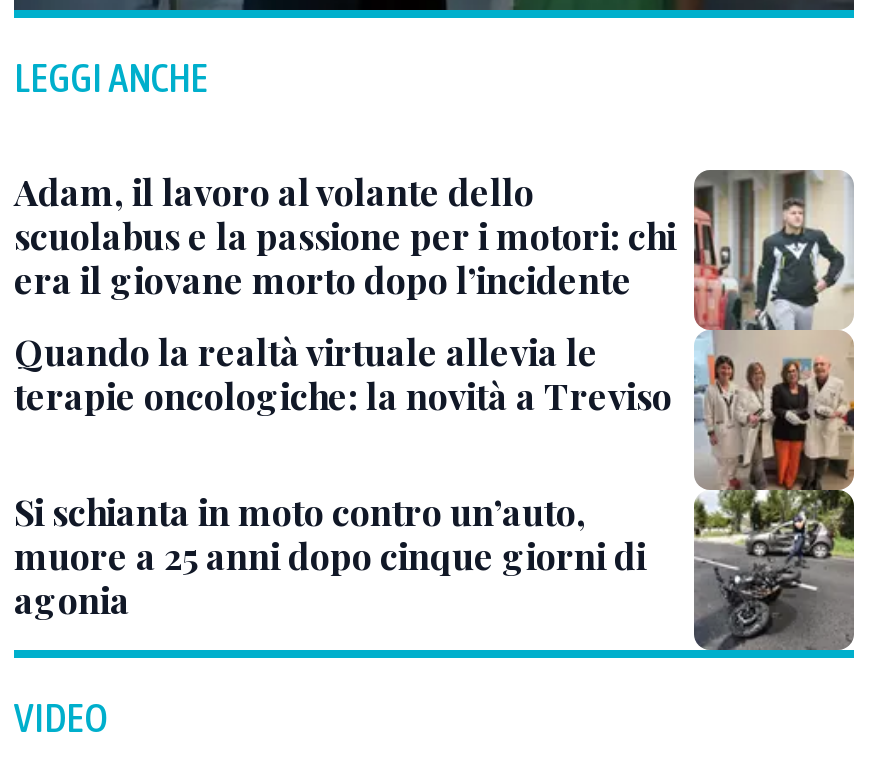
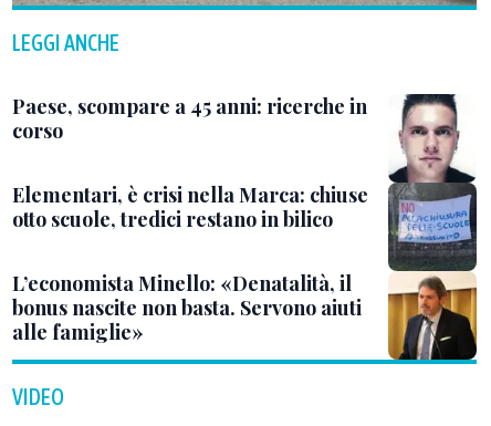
- Adam, il lavoro al volante dello
- scuolabus e la passione per i motori: chi
- era il giovane morto dopo l’incidente
+ Paese, scompare a 45 anni: ricerche in
+ corso

- [image]
- Quando la realtà virtuale allevia le
- terapie oncologiche: la novità a Treviso
+ [image]
+ Elementari, è crisi nella Marca: chiuse
+ otto scuole, tredici restano in bilico

- Si schianta in moto contro un’auto,
- muore a 25 anni dopo cinque giorni di
- agonia
+ L’economista Minello: «Denatalità, il
+ bonus nascite non basta. Servono aiuti
+ alle famiglie»
